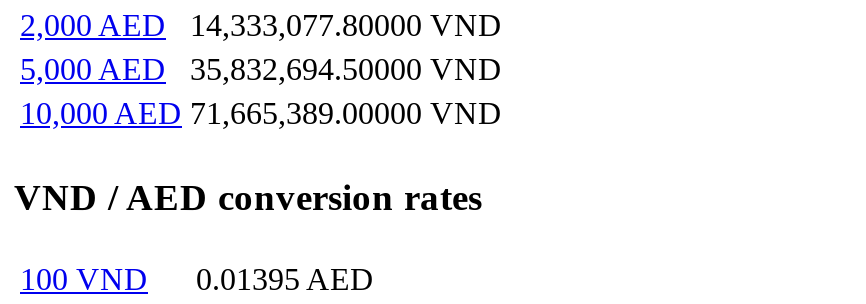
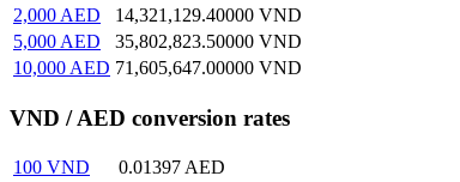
- 2,000 AED 14,333,077.80000 VND
+ 2,000 AED 14,321,129.40000 VND

- 5,000 AED 35,832,694.50000 VND
+ 5,000 AED 35,802,823.50000 VND

- 10,000 AED 71,665,389.00000 VND
+ 10,000 AED 71,605,647.00000 VND

- 100 VND 0.01395 AED
+ 100 VND 0.01397 AED
